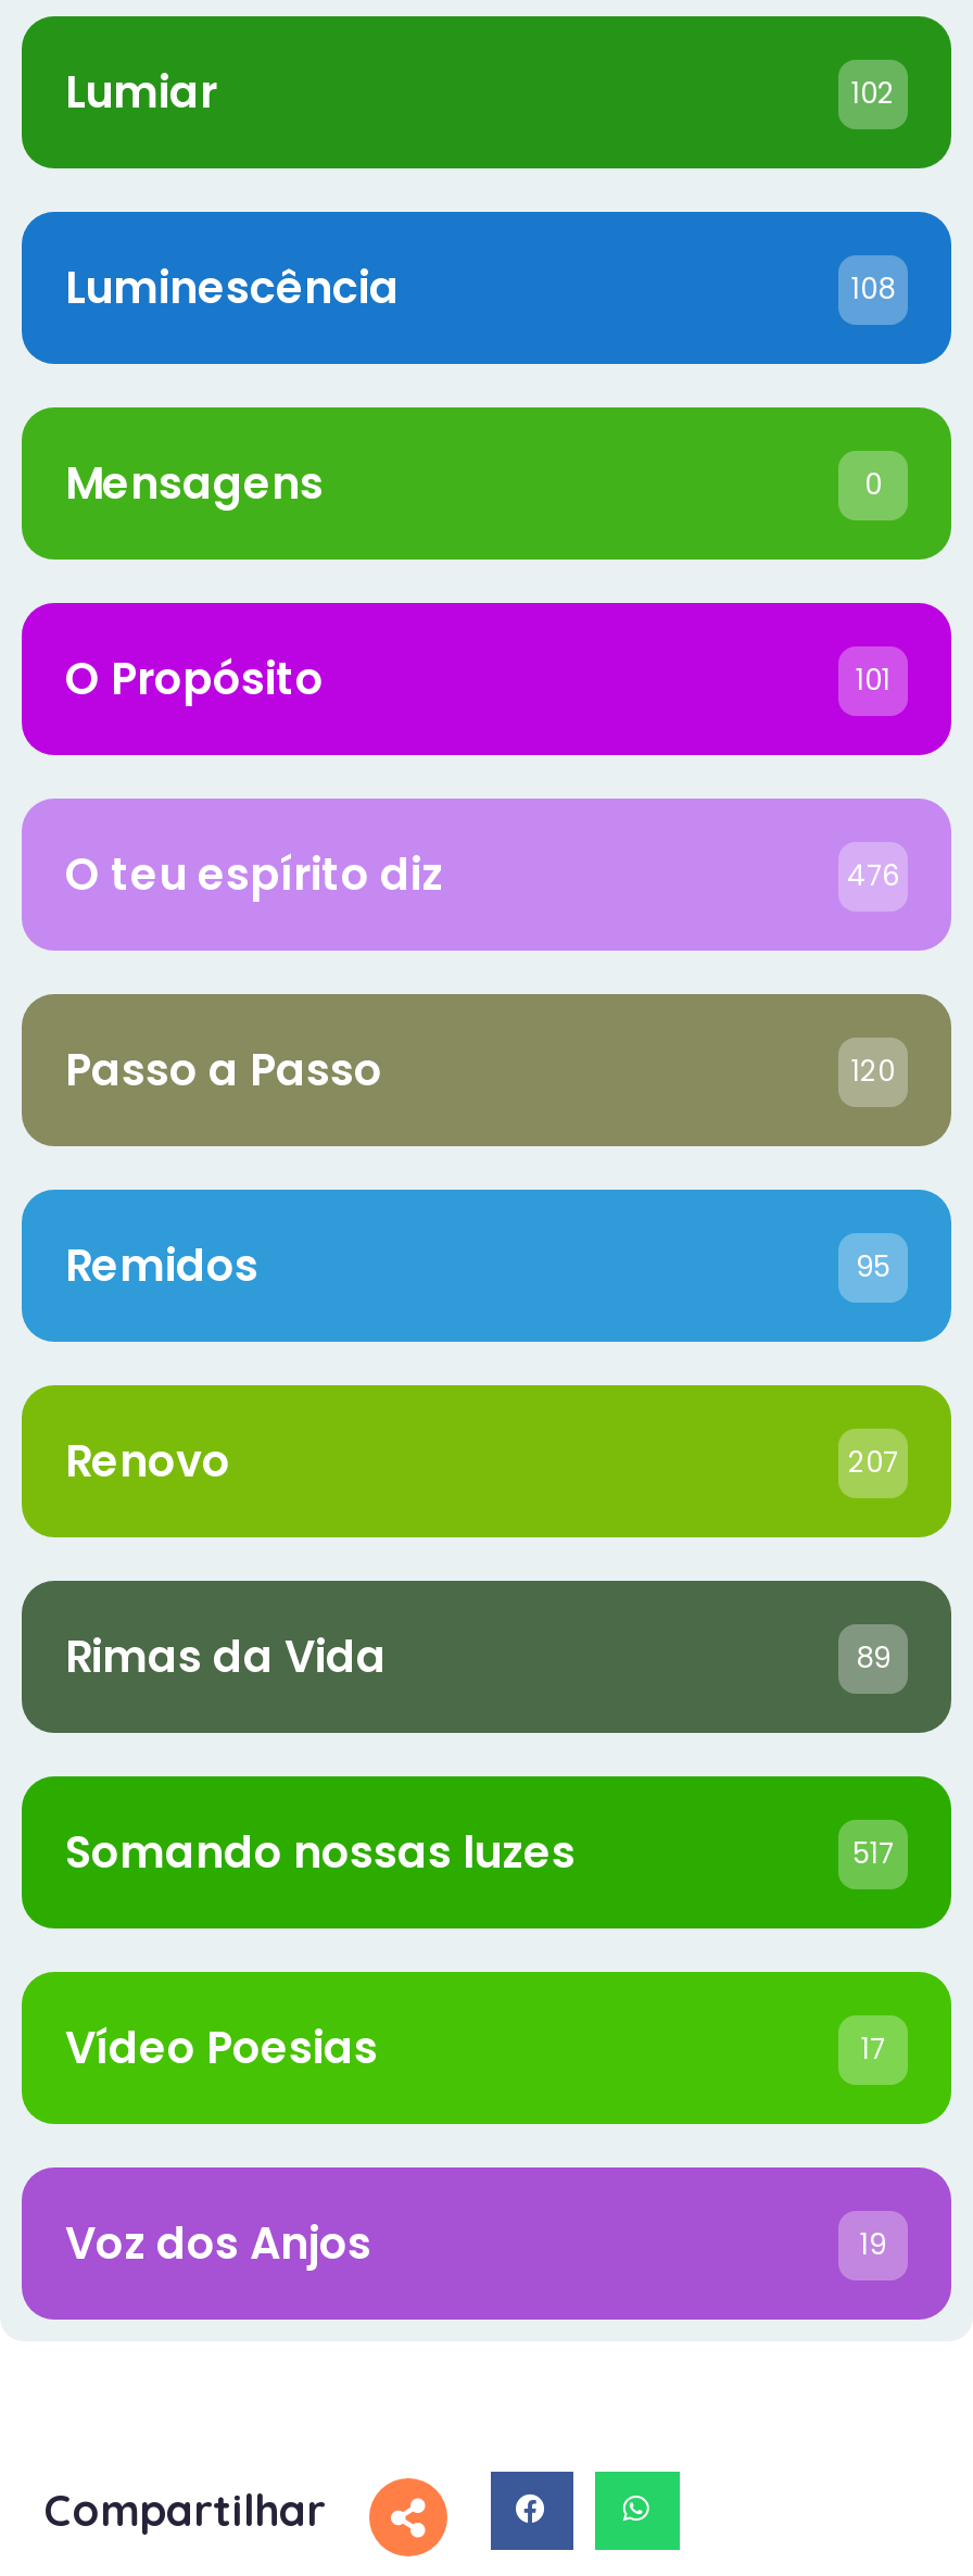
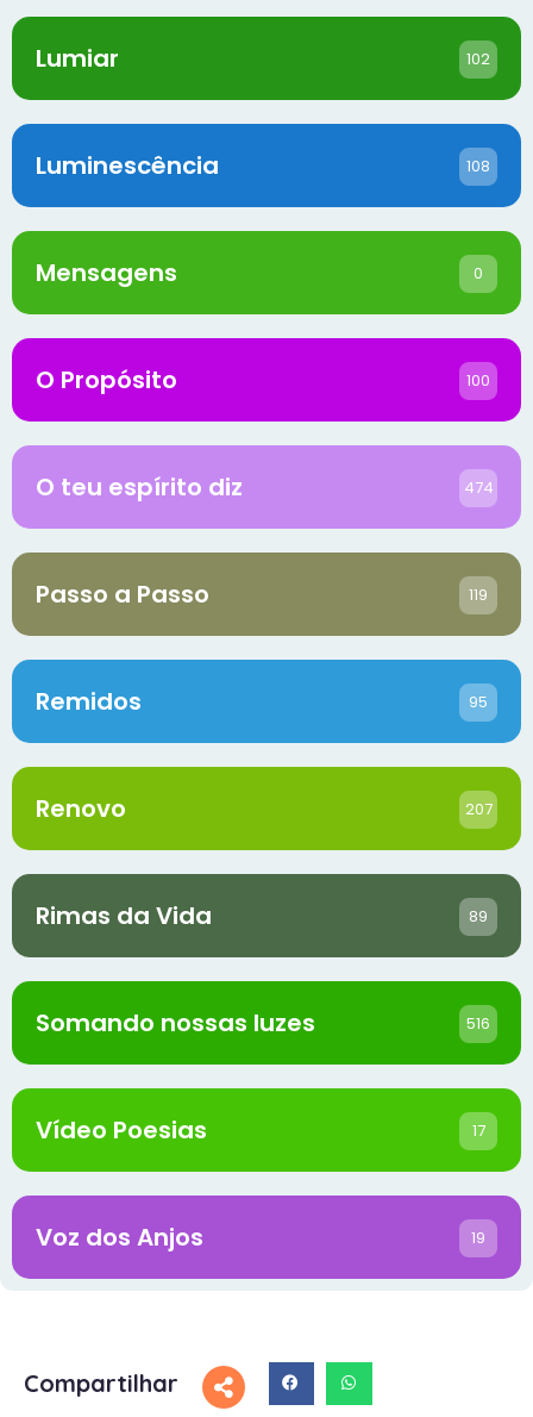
- 101
+ 100

- 476
+ 474

- 120
+ 119

- 517
+ 516
